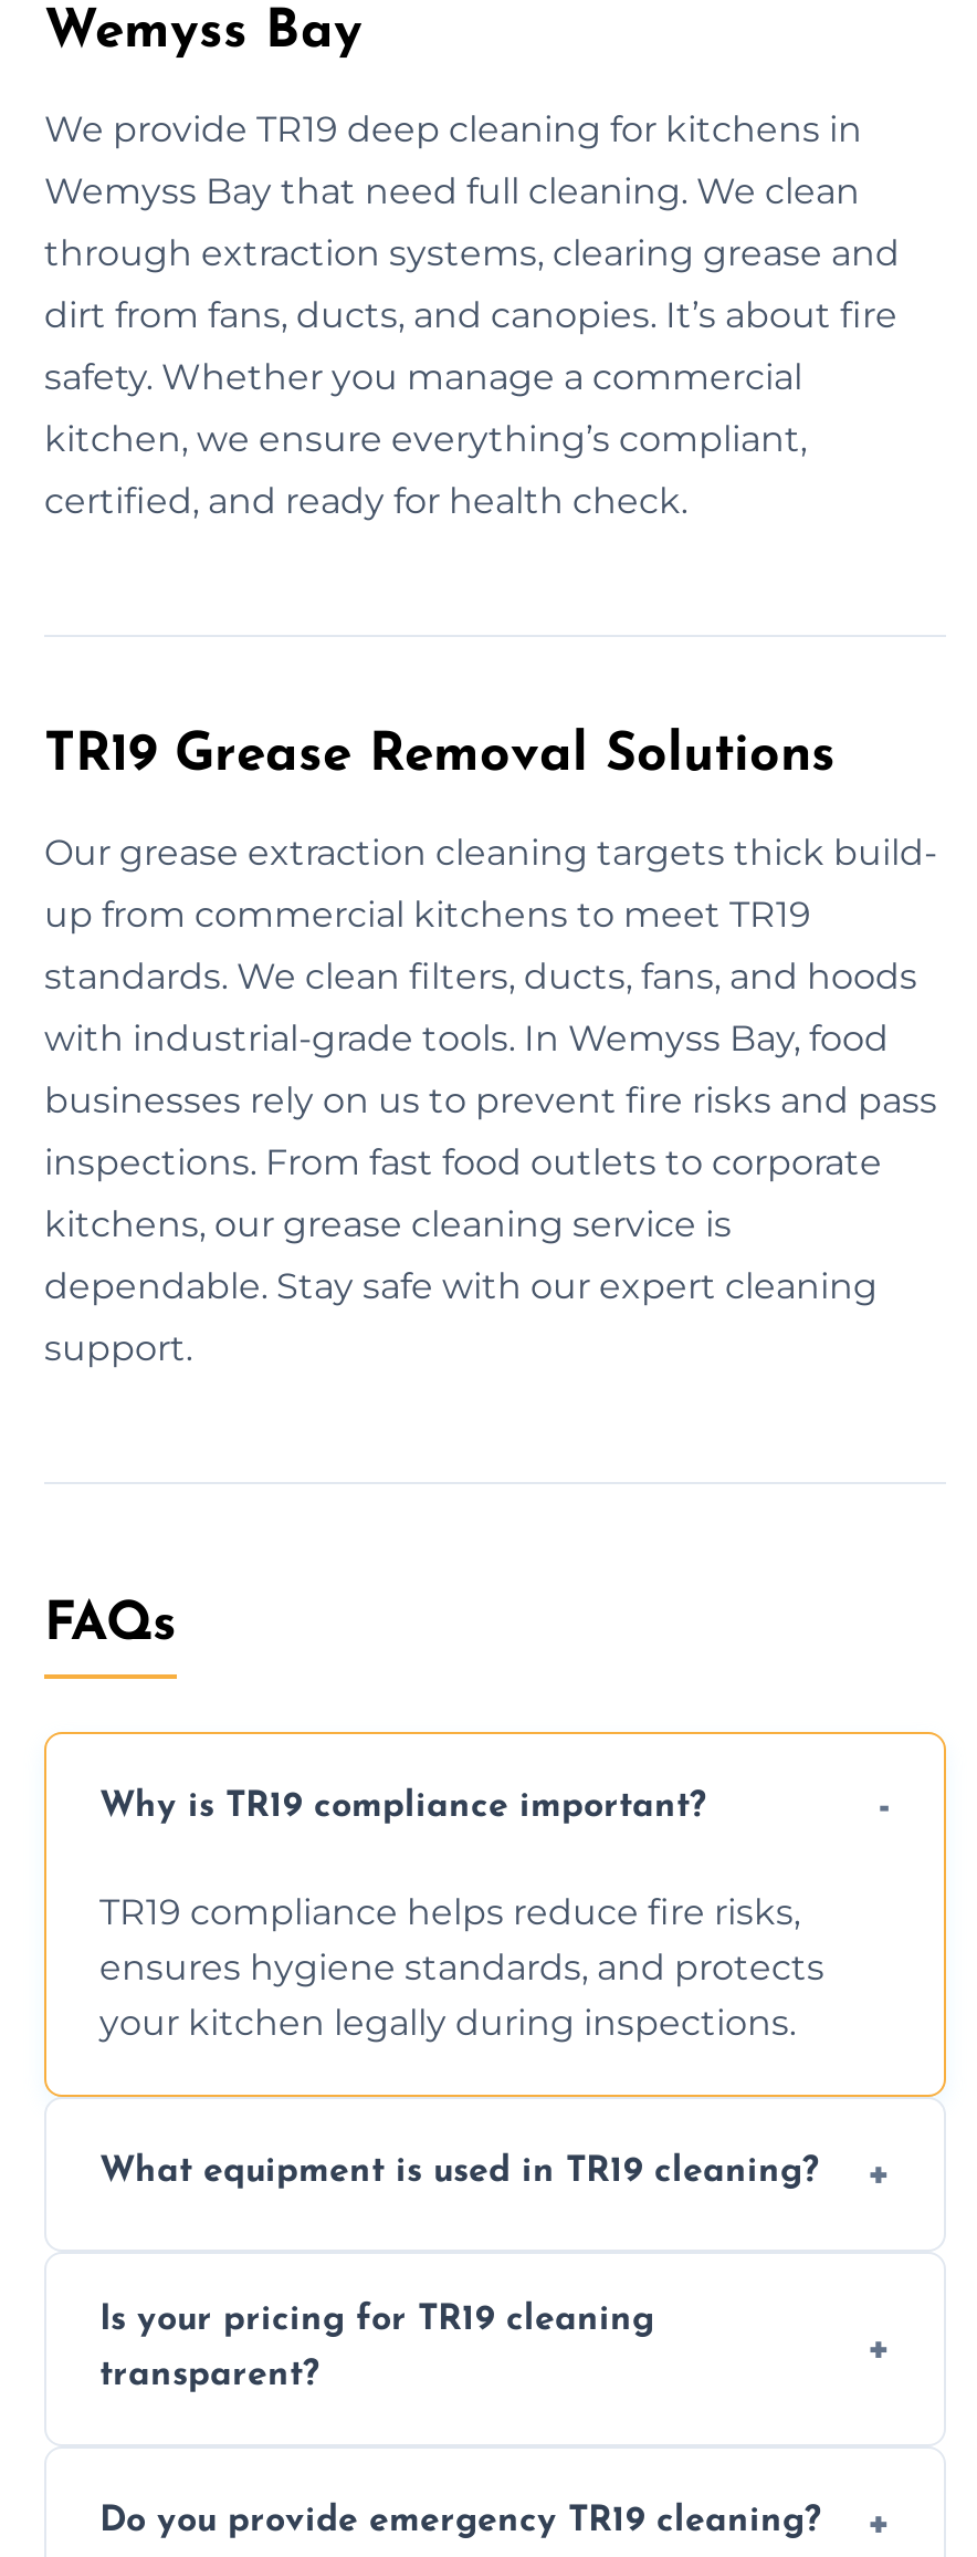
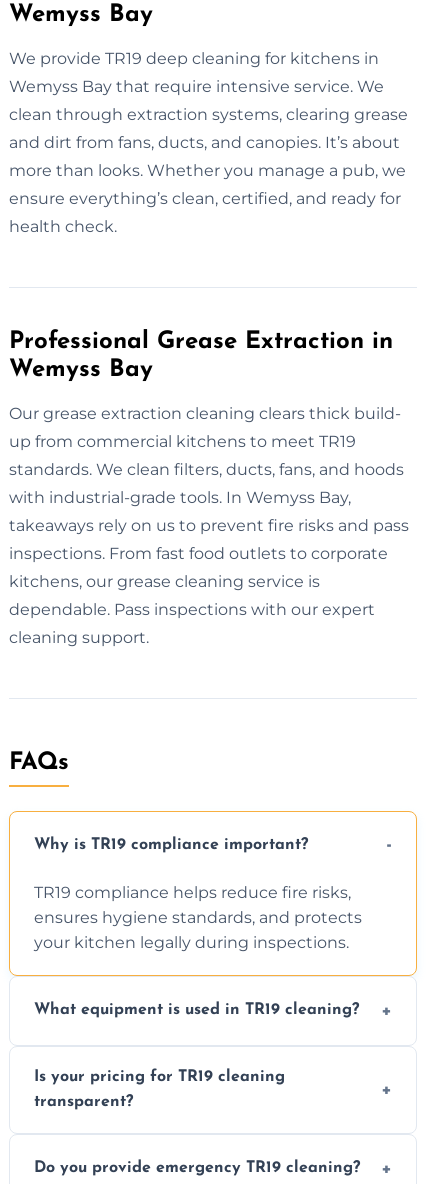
- Wemyss Bay that need full cleaning. We clean
+ Wemyss Bay that require intensive service. We

- through extraction systems, clearing grease and
+ clean through extraction systems, clearing grease

- dirt from fans, ducts, and canopies. It’s about fire
+ and dirt from fans, ducts, and canopies. It’s about

- safety. Whether you manage a commercial
+ more than looks. Whether you manage a pub, we

- kitchen, we ensure everything’s compliant,
+ ensure everything’s clean, certified, and ready for

- certified, and ready for health check.
+ health check.

- TR19 Grease Removal Solutions
+ Professional Grease Extraction in
+ Wemyss Bay

- Our grease extraction cleaning targets thick build-
+ Our grease extraction cleaning clears thick build-

- with industrial-grade tools. In Wemyss Bay, food
+ with industrial-grade tools. In Wemyss Bay,

- businesses rely on us to prevent fire risks and pass
+ takeaways rely on us to prevent fire risks and pass

- dependable. Stay safe with our expert cleaning
+ dependable. Pass inspections with our expert

- support.
+ cleaning support.
